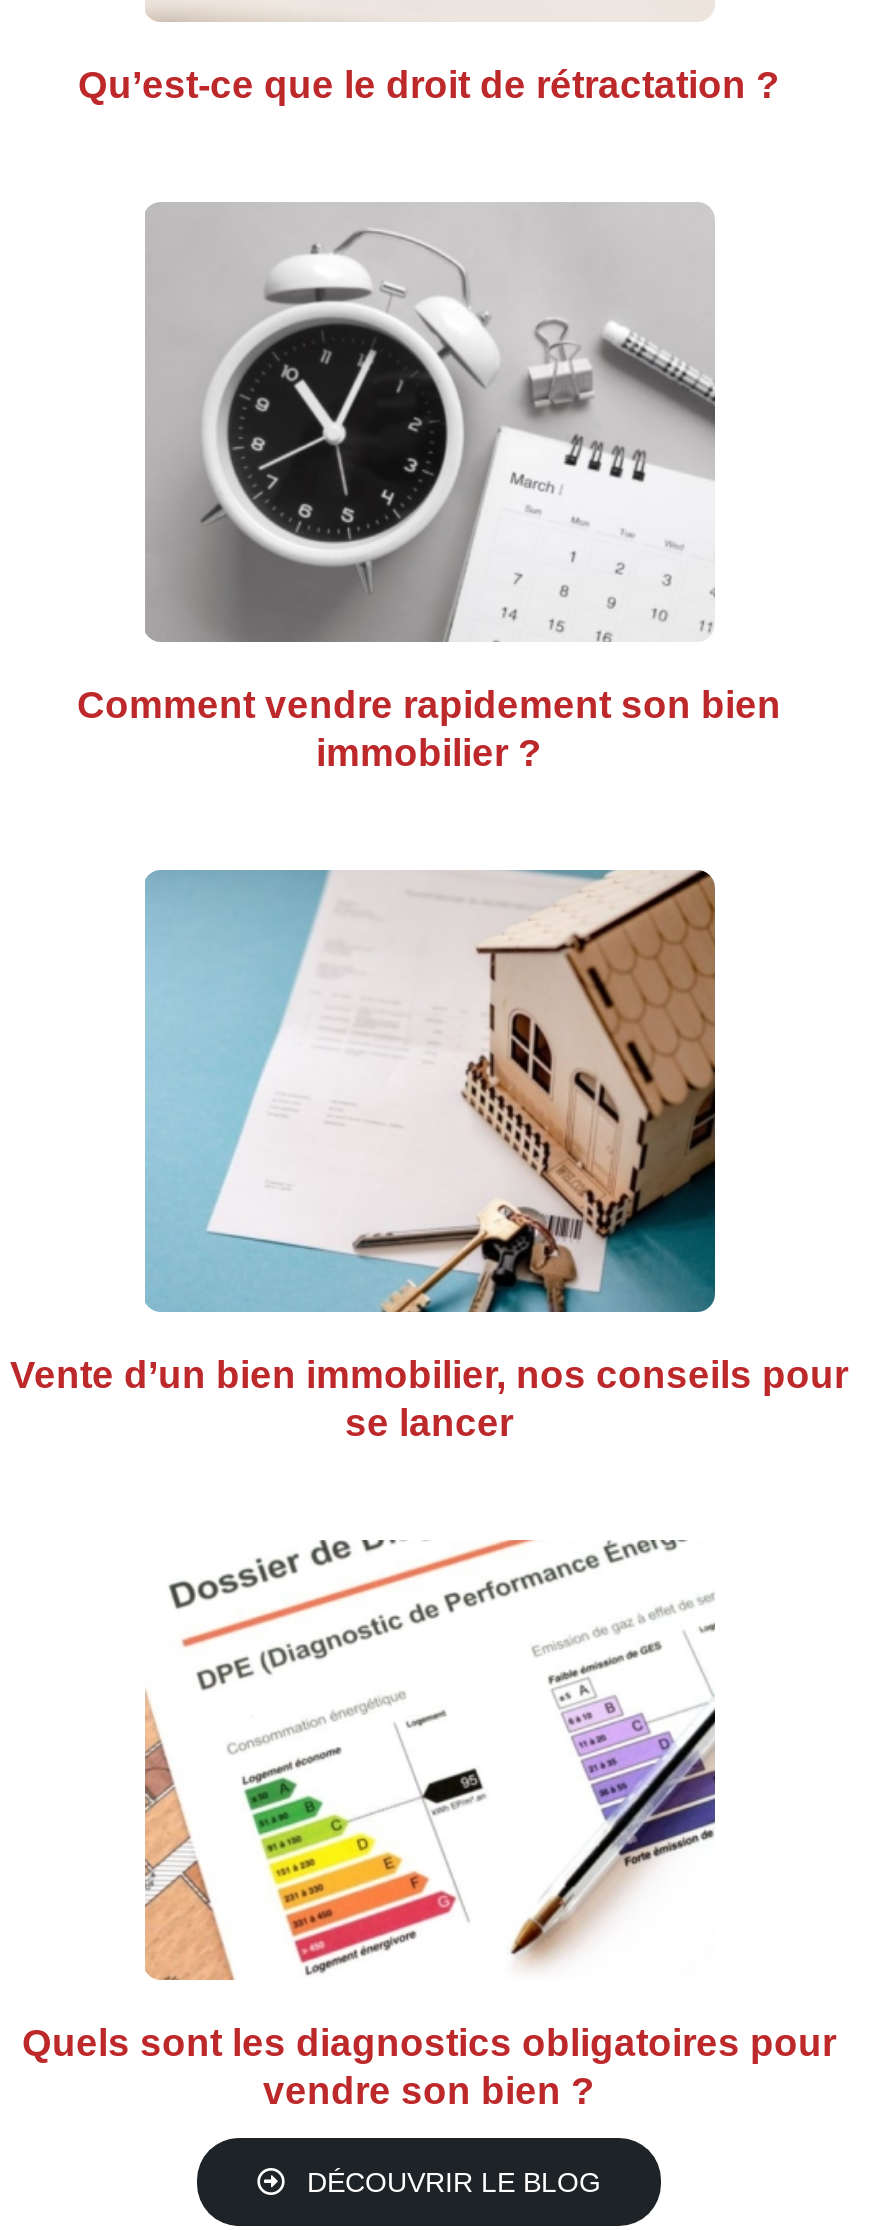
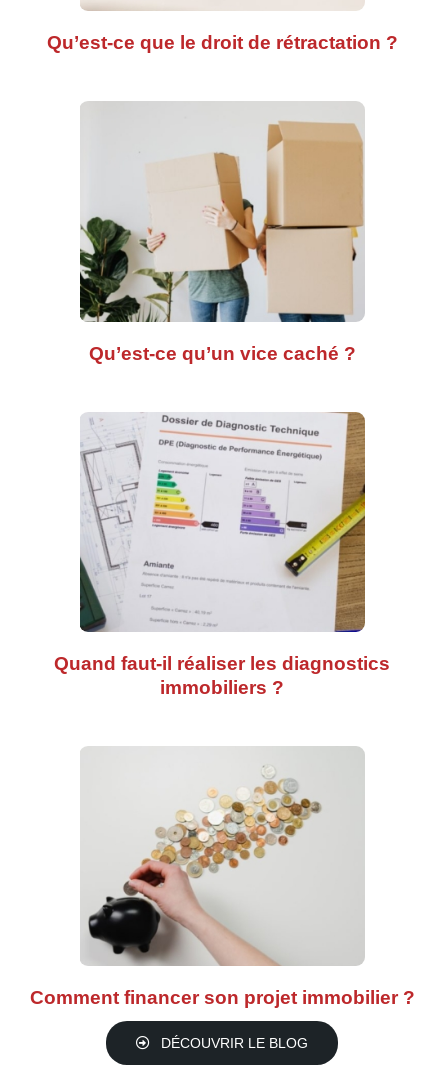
- [image]
+ [image]

- Comment vendre rapidement son bien
- immobilier ?
+ Qu’est-ce qu’un vice caché ?

- [image]
- Vente d’un bien immobilier, nos conseils pour
- se lancer
+ [image]
+ Quand faut-il réaliser les diagnostics
+ immobiliers ?

- [image]
- Quels sont les diagnostics obligatoires pour
- vendre son bien ?
+ [image]
+ Comment financer son projet immobilier ?
